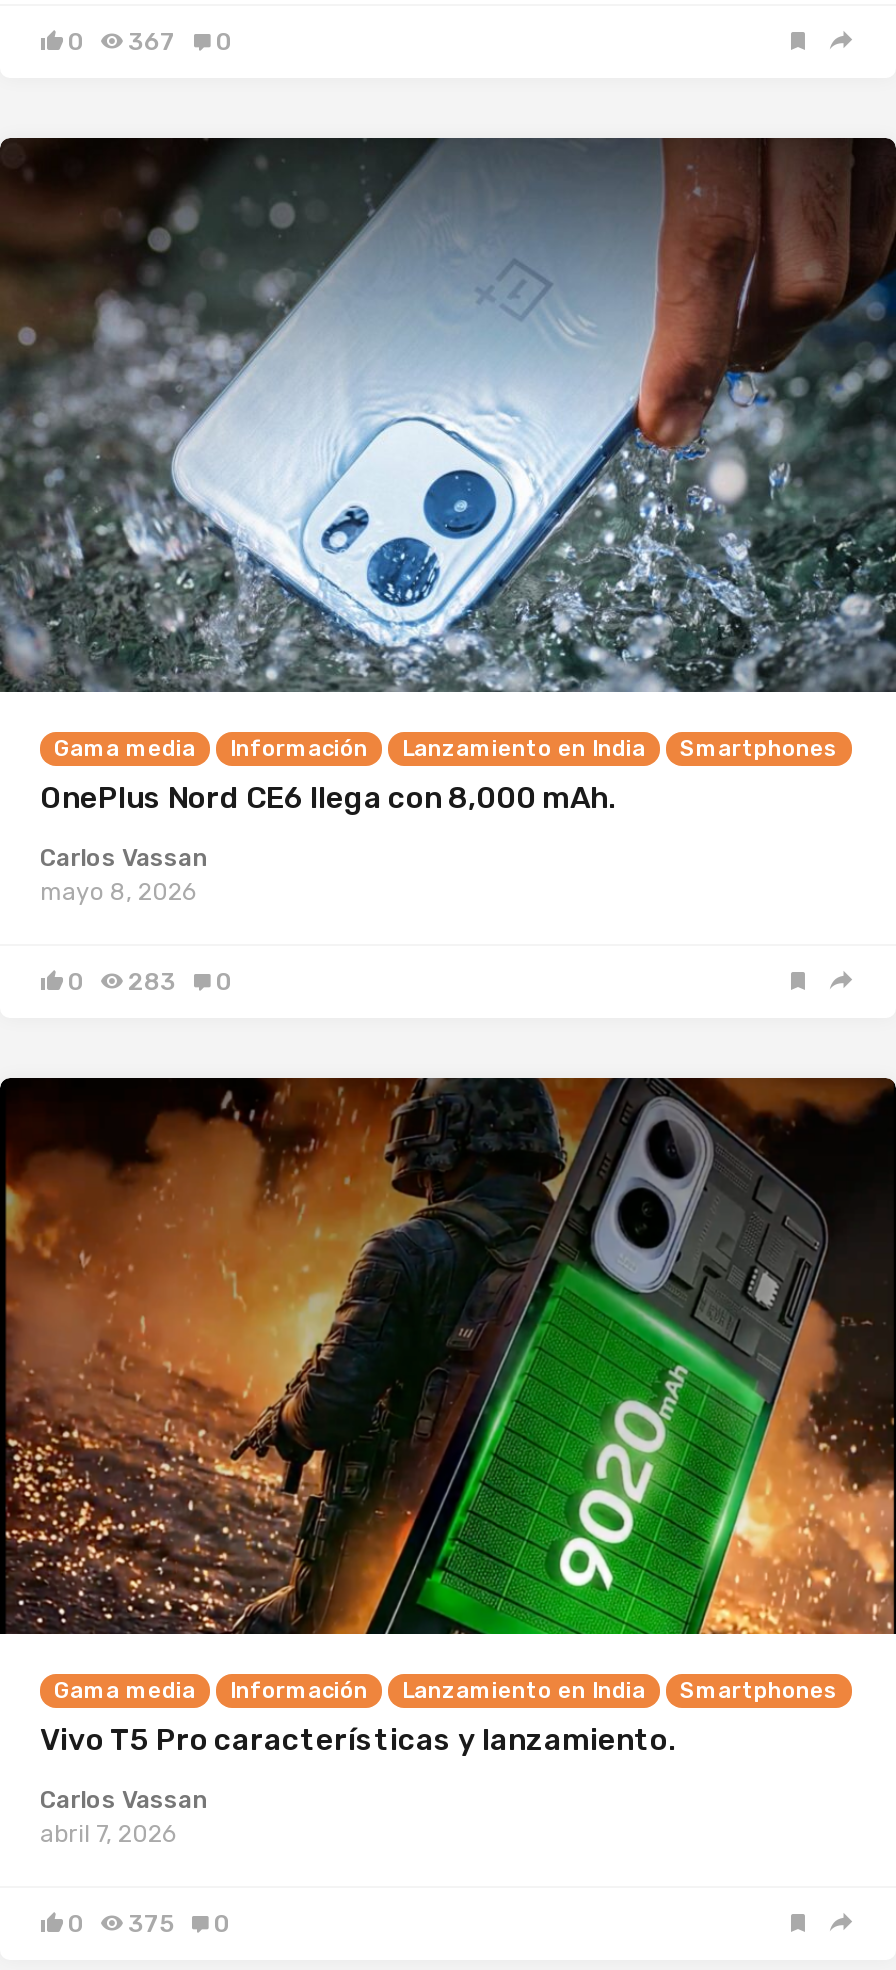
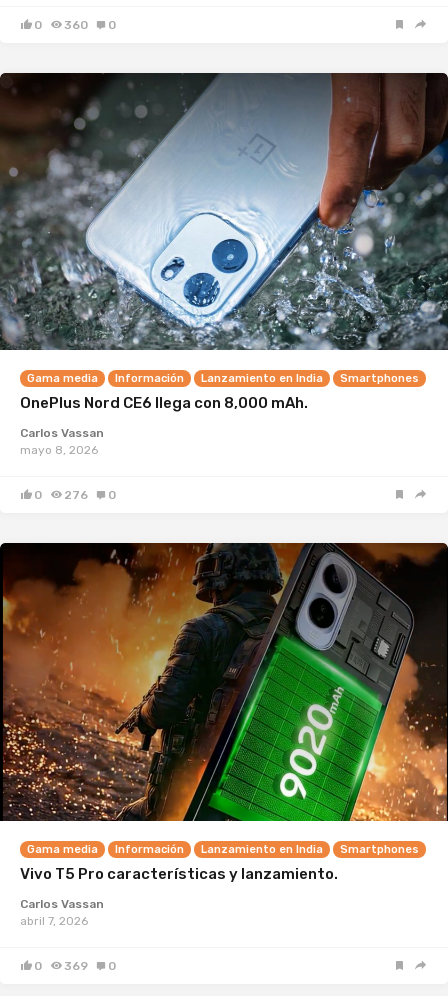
- 0 367 0
+ 0 360 0

- 0 283 0
+ 0 276 0

- 0 375 0
+ 0 369 0
